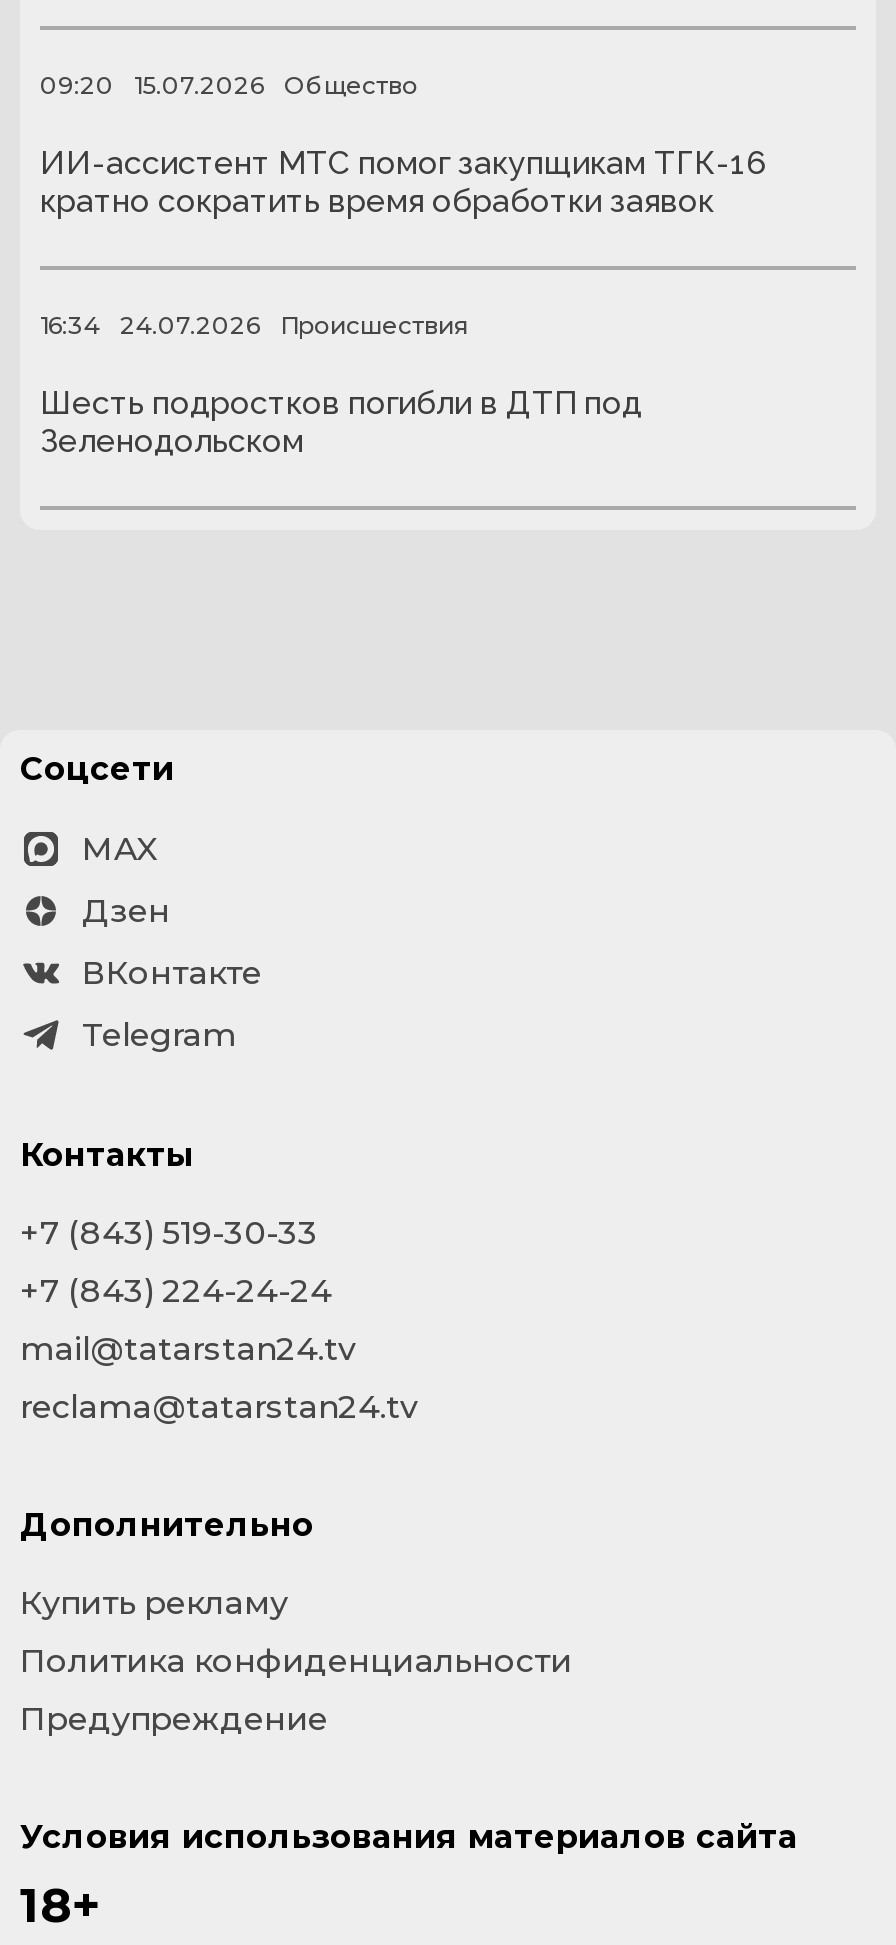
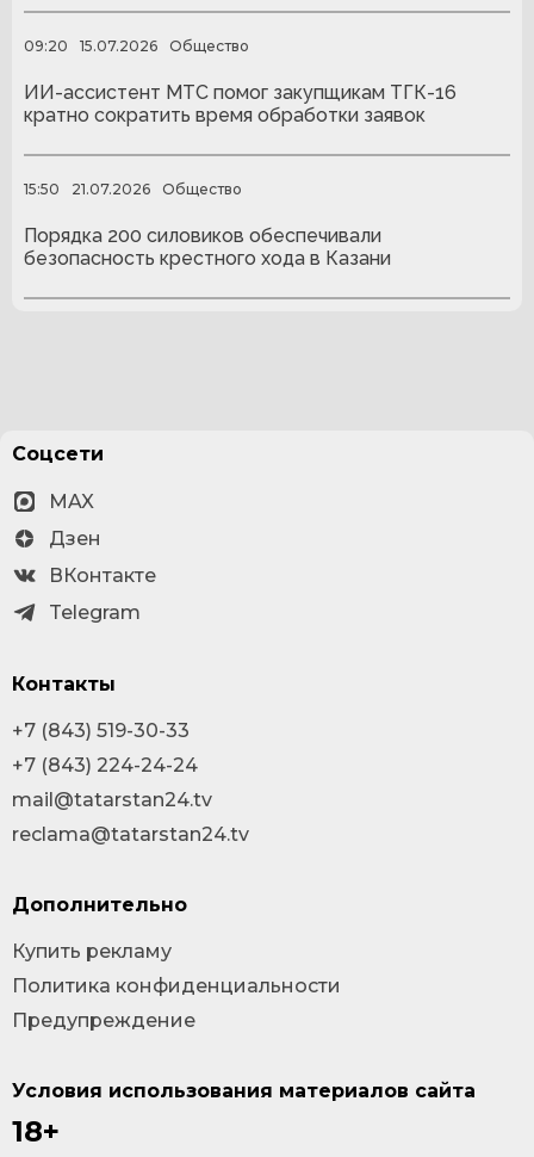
- 16:34
- 24.07.2026
- Происшествия
+ 15:50
+ 21.07.2026
+ Общество

- Шесть подростков погибли в ДТП под
- Зеленодольском
+ Порядка 200 силовиков обеспечивали
+ безопасность крестного хода в Казани
